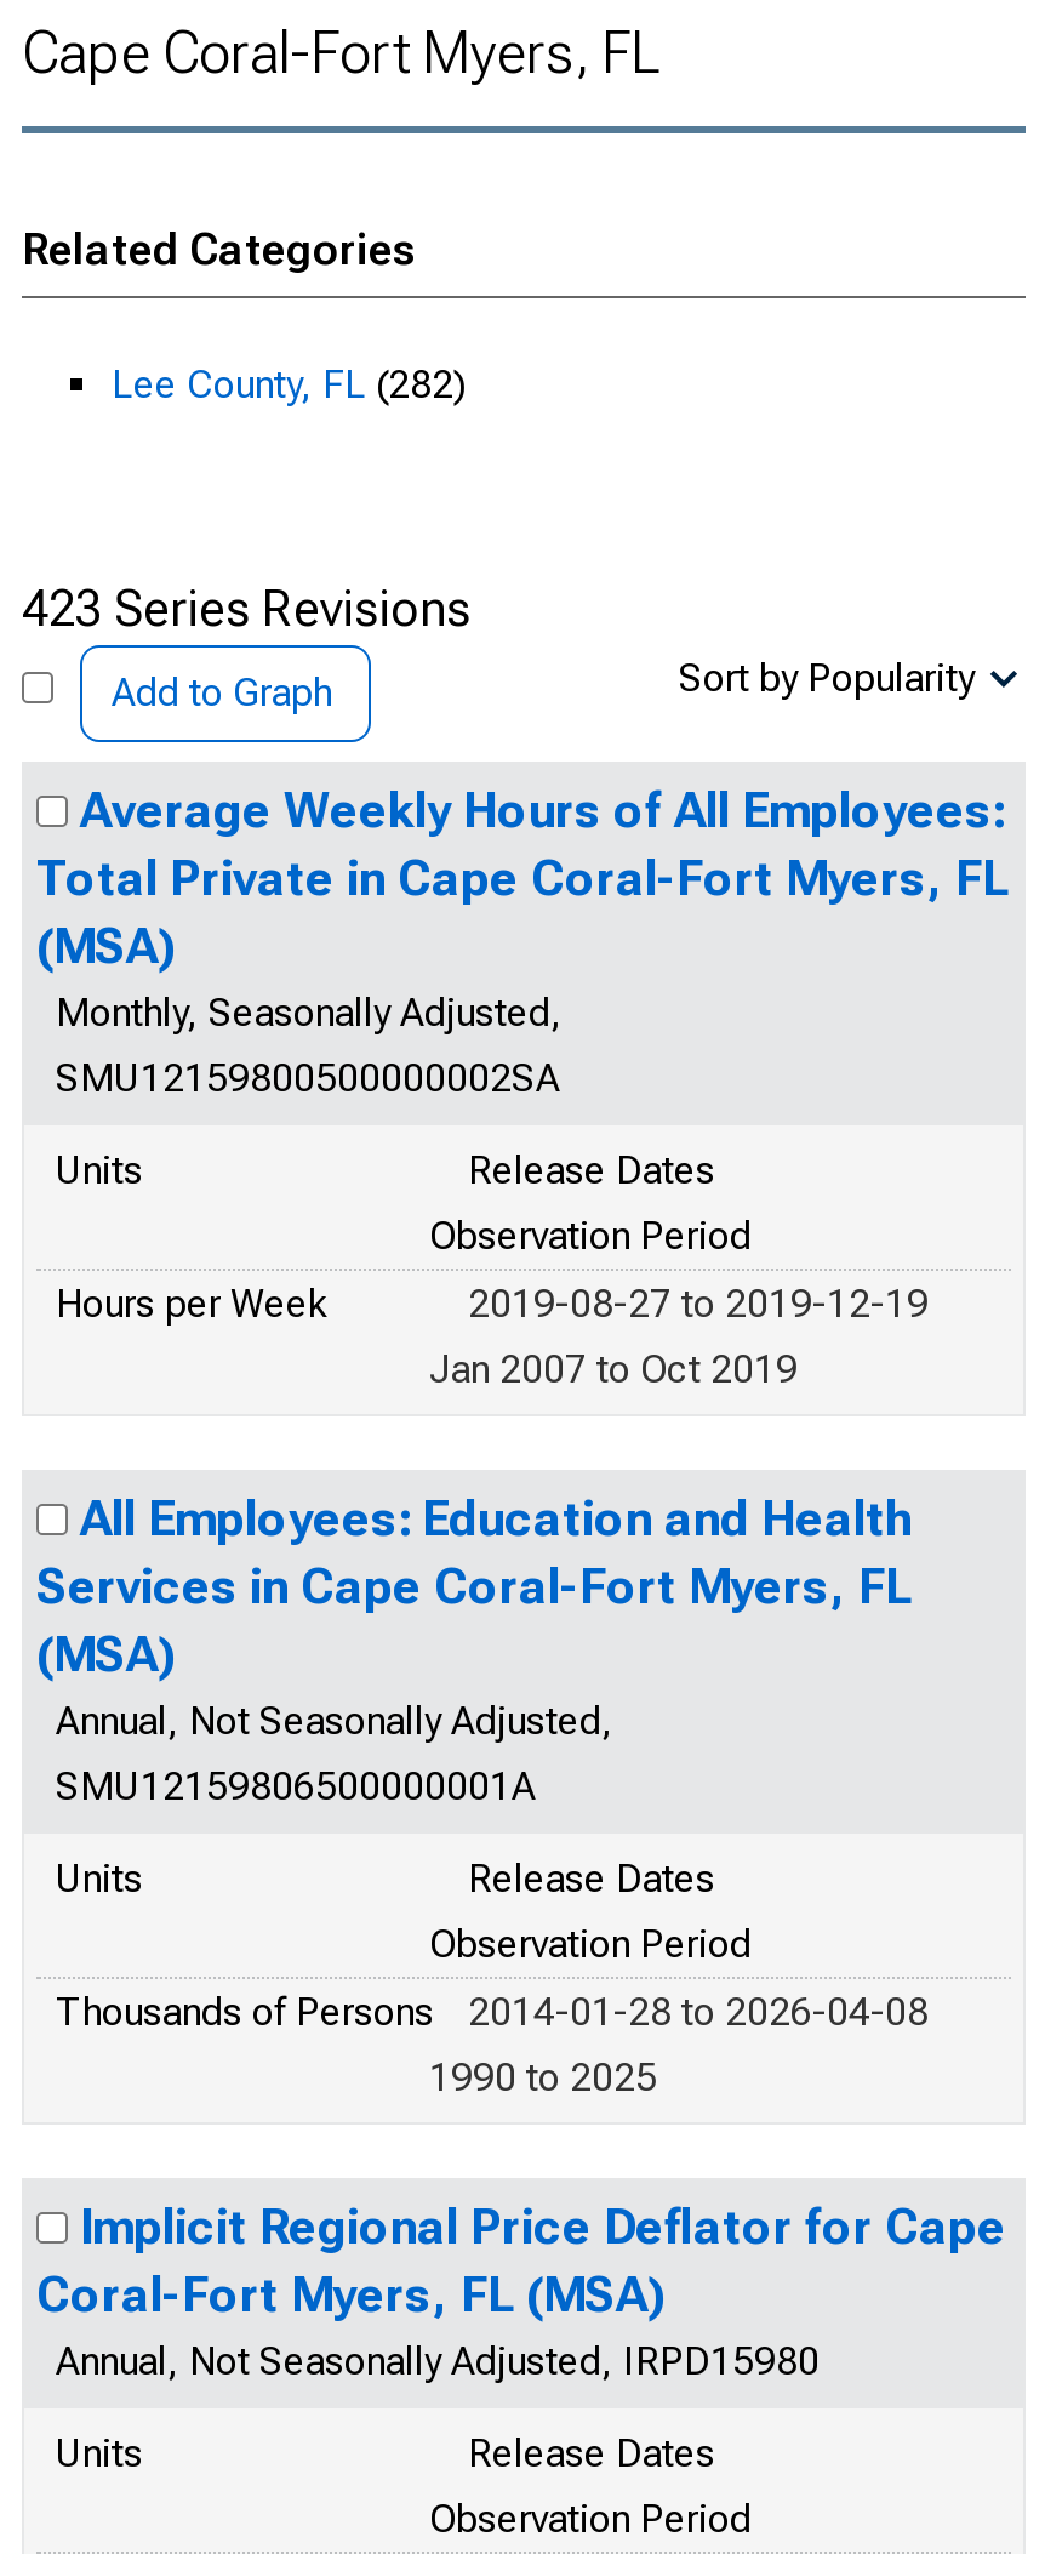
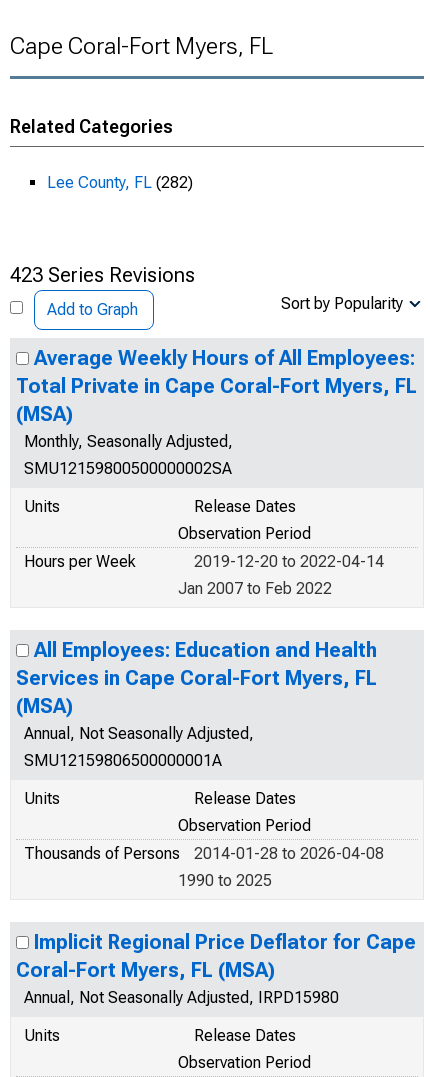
- 2019-08-27 to 2019-12-19
+ 2019-12-20 to 2022-04-14

- Jan 2007 to Oct 2019
+ Jan 2007 to Feb 2022
